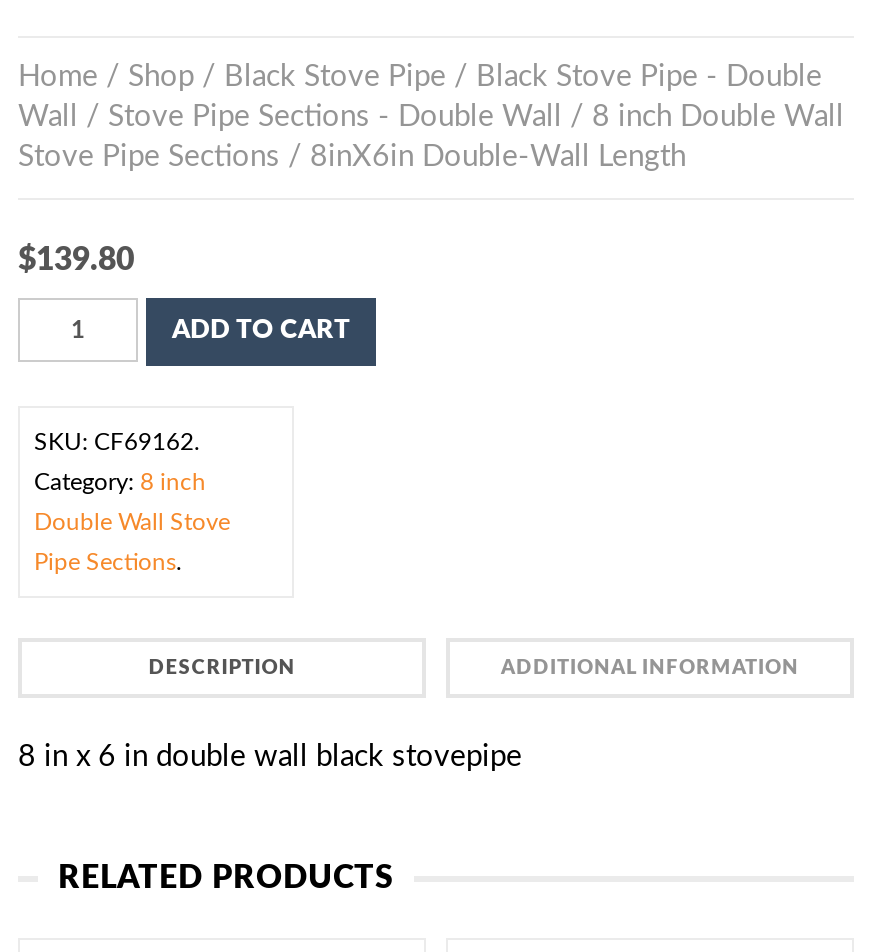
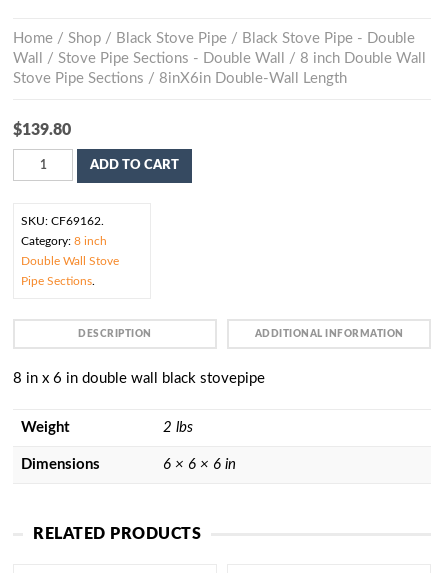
+ Weight
+ 2 lbs
+ Dimensions
+ 6 × 6 × 6 in
